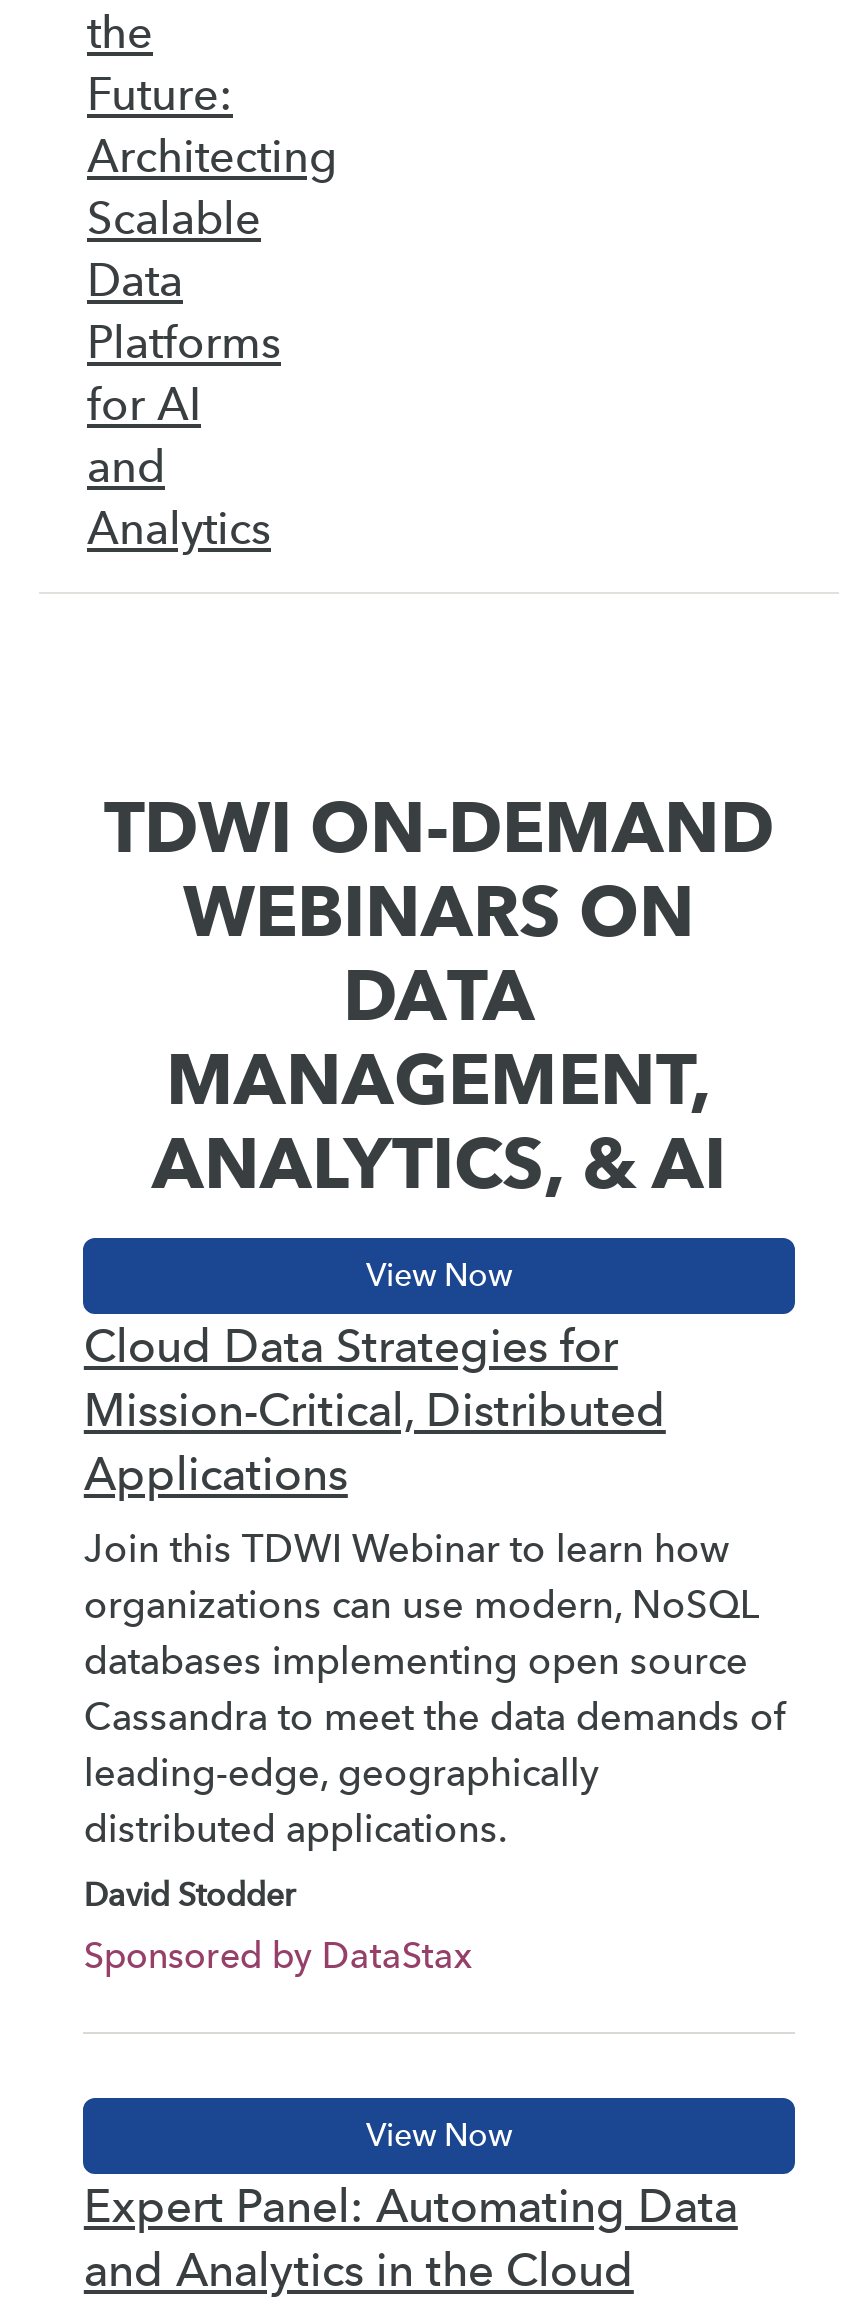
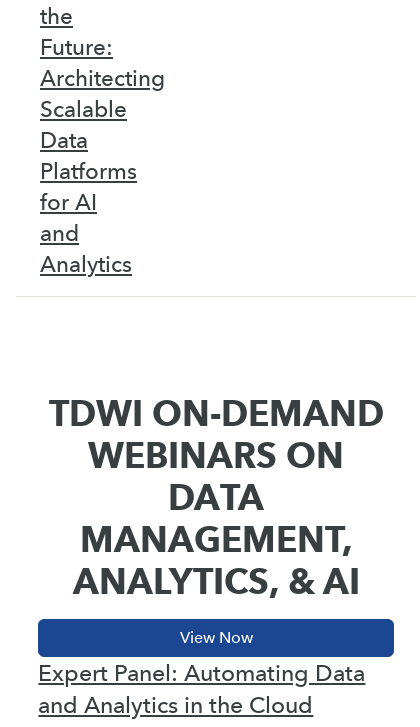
- Cloud Data Strategies for
- Mission-Critical, Distributed
- Applications
- Join this TDWI Webinar to learn how
- organizations can use modern, NoSQL
- databases implementing open source
- Cassandra to meet the data demands of
- leading-edge, geographically
- distributed applications.
- David Stodder
- Sponsored by DataStax
